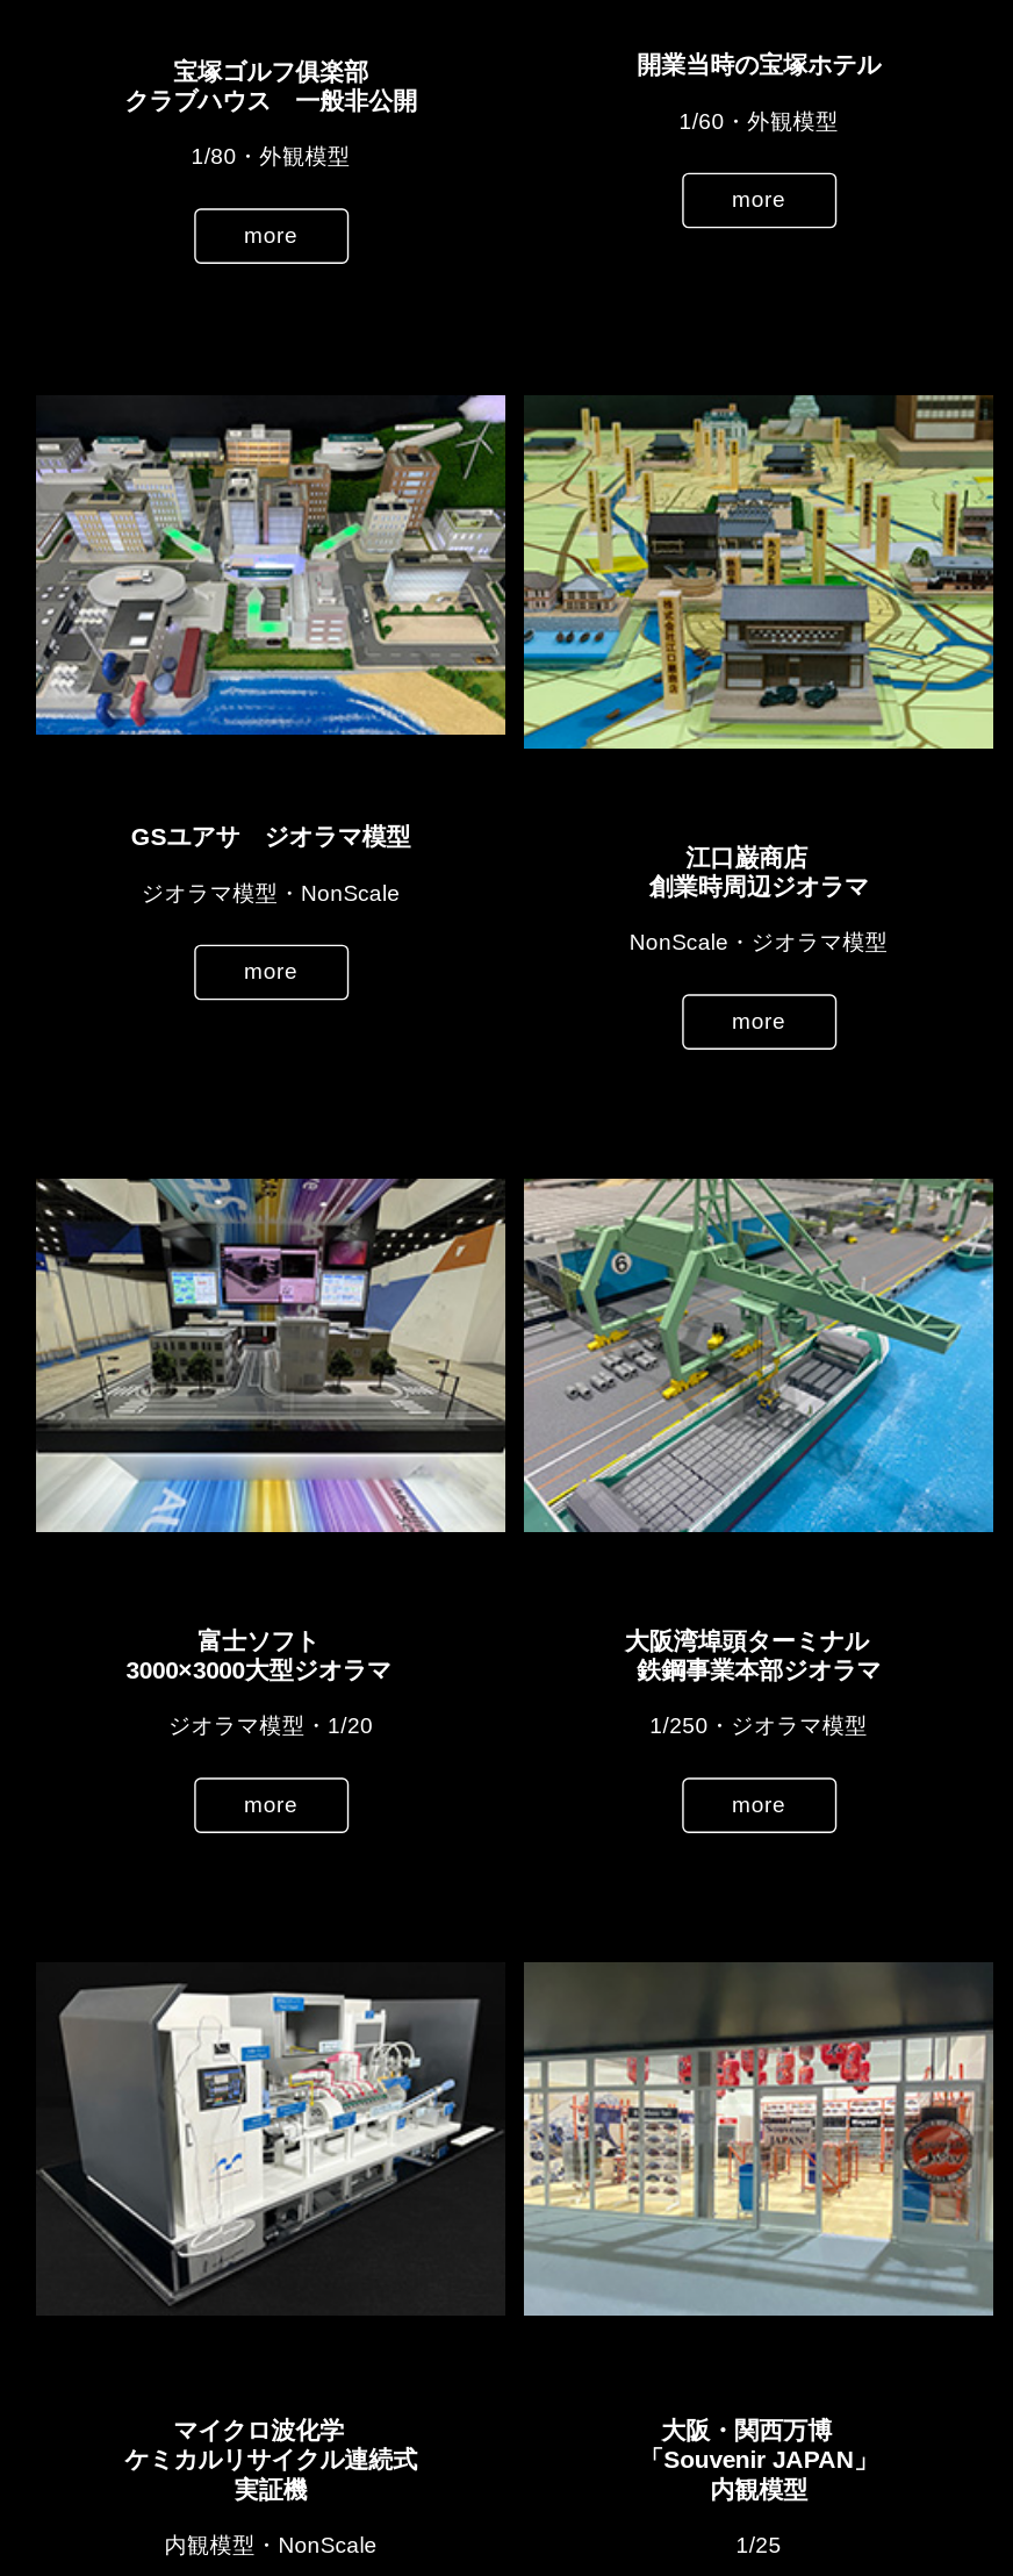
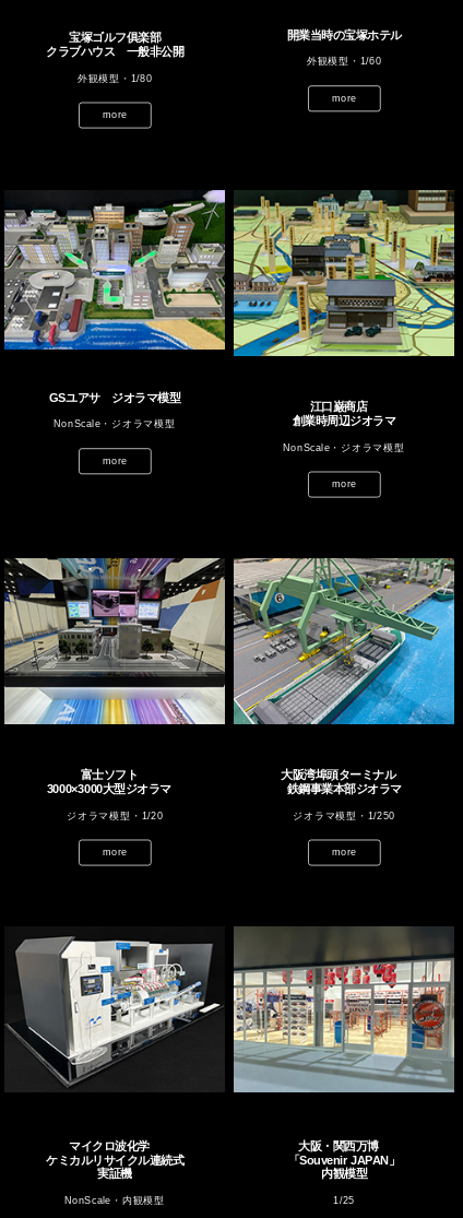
- 1/60・外観模型
+ 外観模型・1/60

- 1/80・外観模型
+ 外観模型・1/80

- ジオラマ模型・NonScale
+ NonScale・ジオラマ模型

- 1/250・ジオラマ模型
+ ジオラマ模型・1/250

- 内観模型・NonScale
+ NonScale・内観模型
